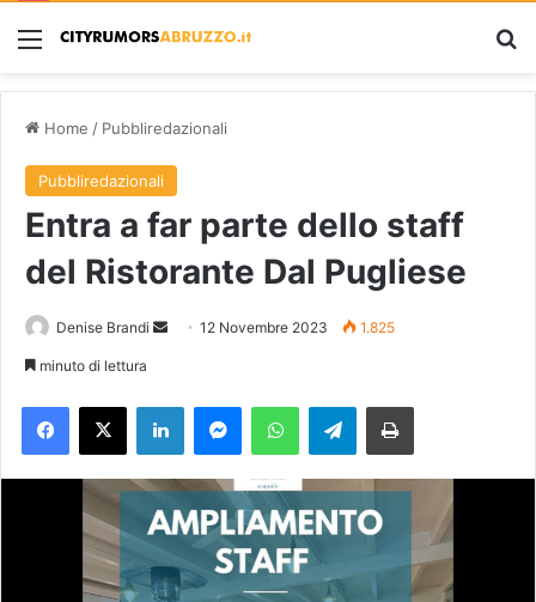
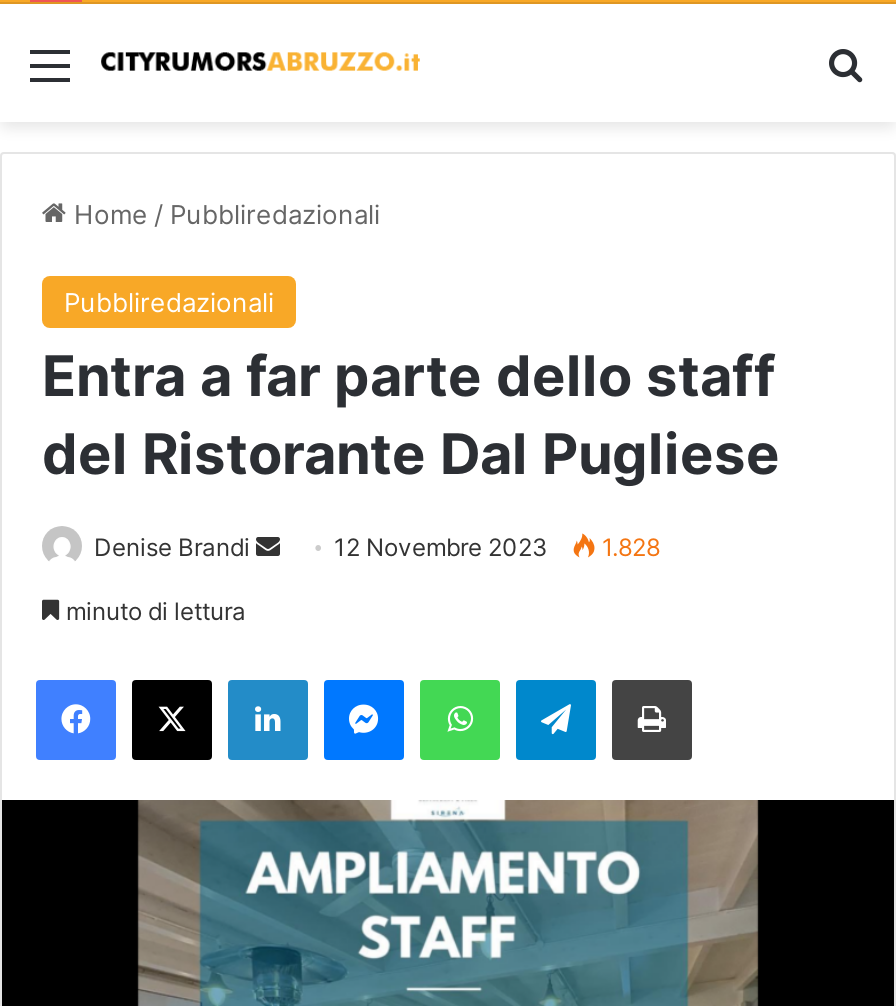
- 1.825
+ 1.828
